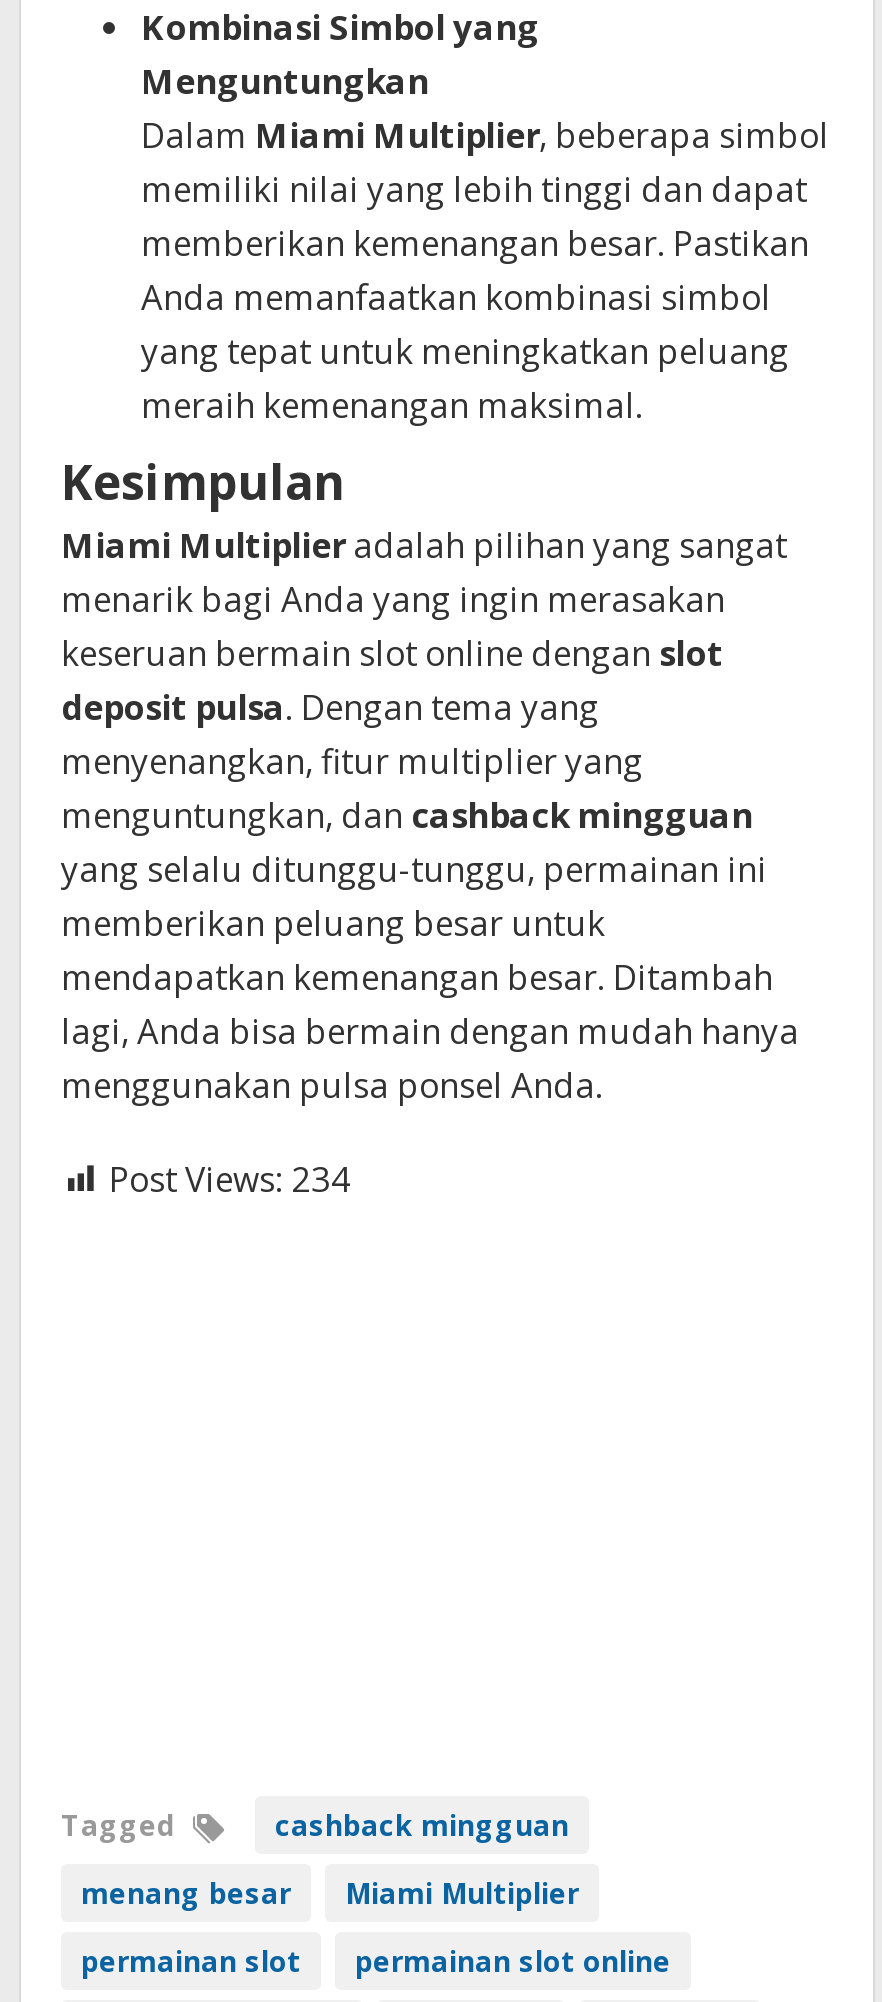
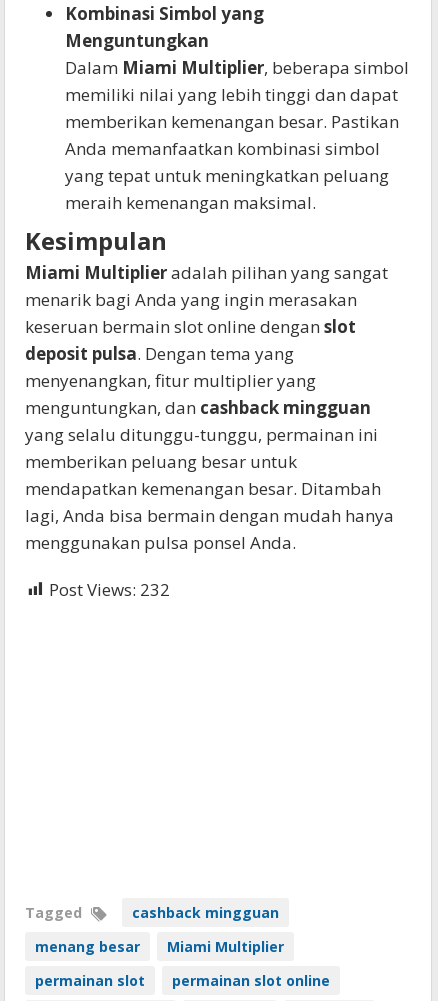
- Post Views: 234
+ Post Views: 232
